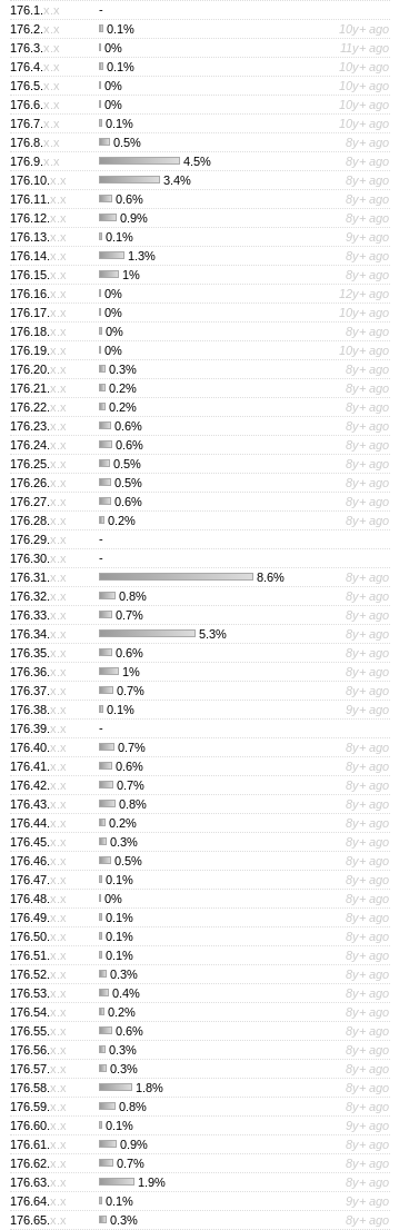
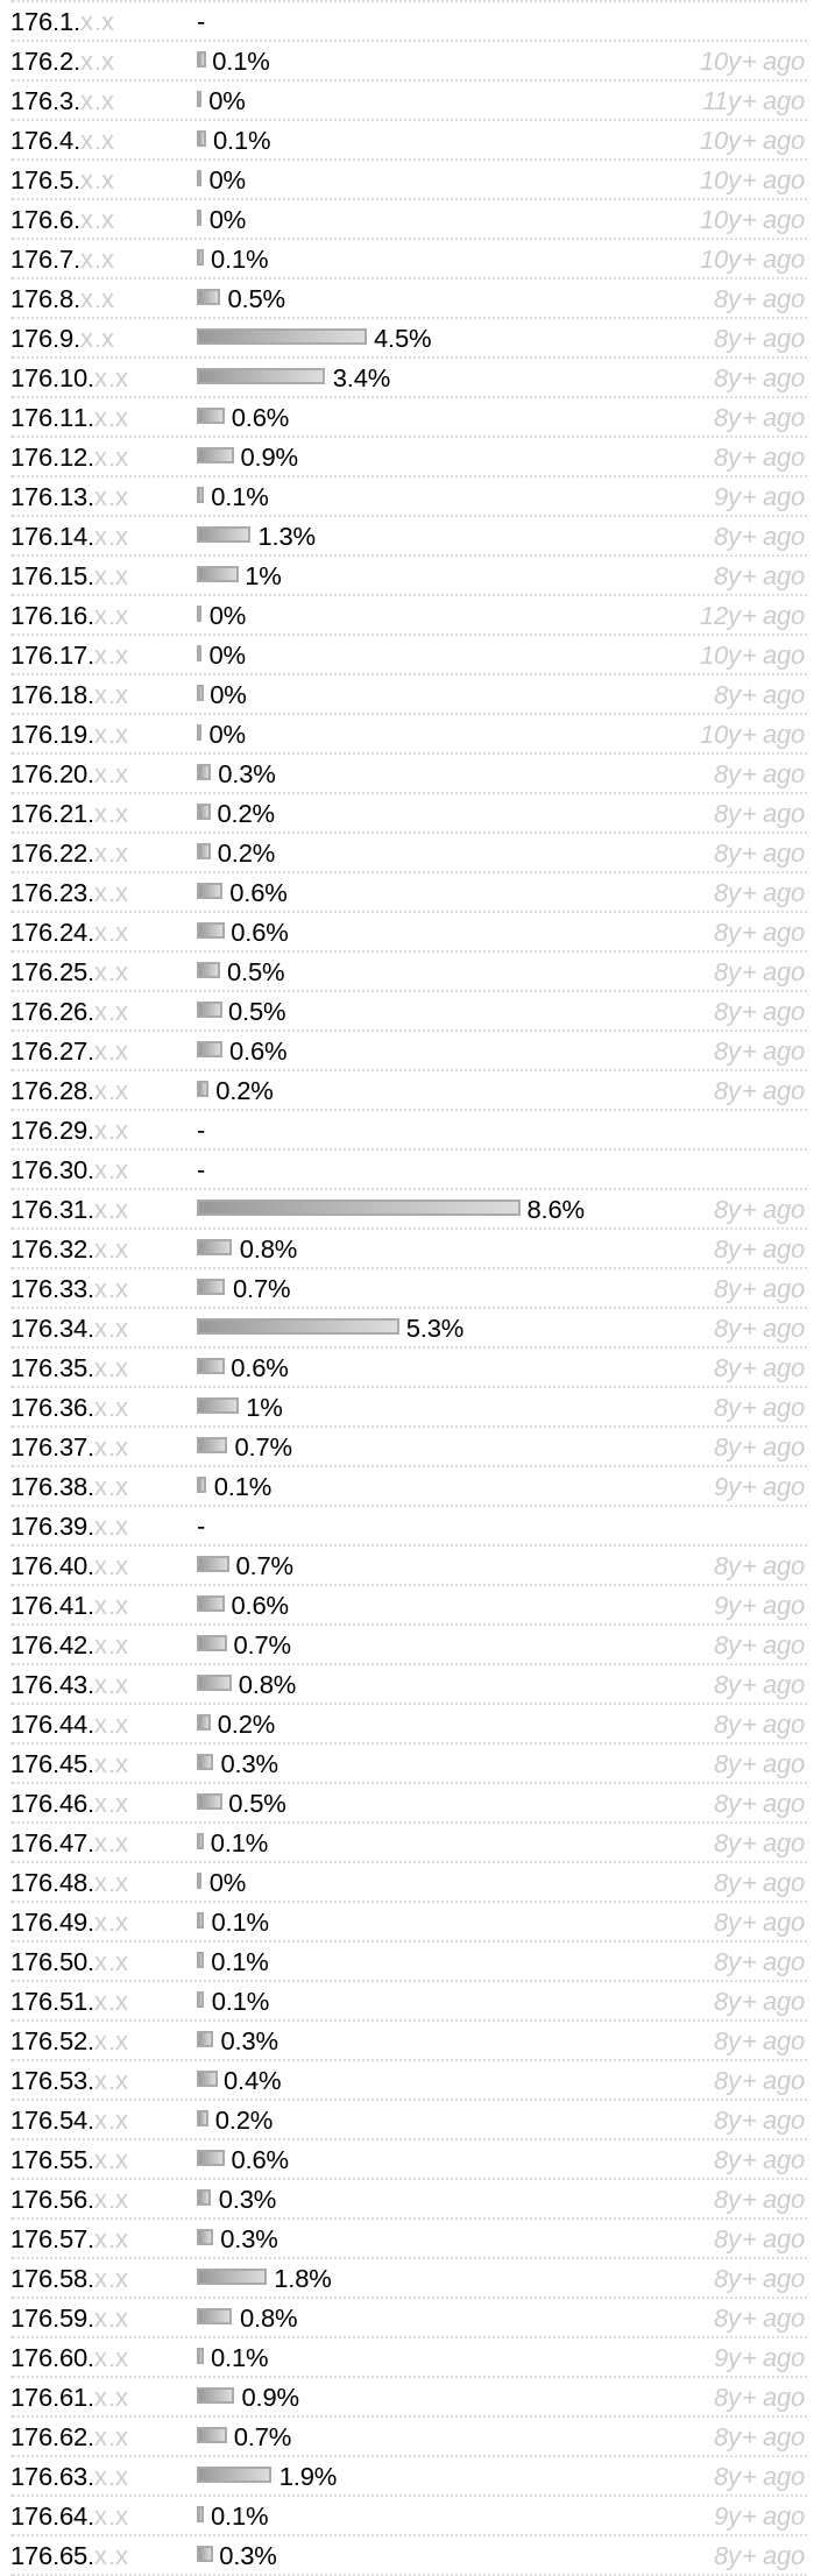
- 8y+ ago
+ 9y+ ago
